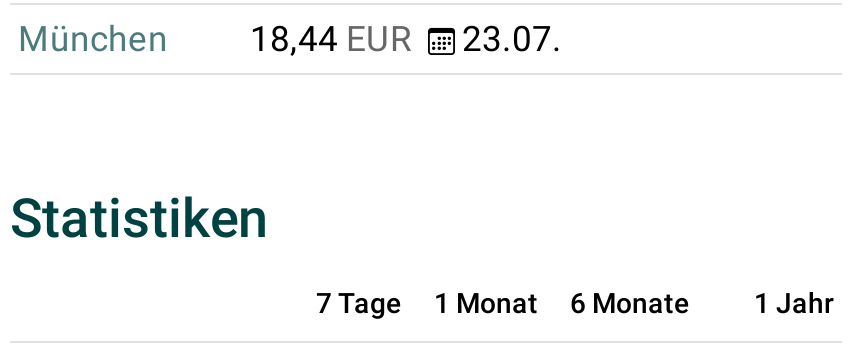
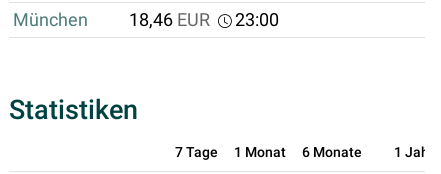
- 18,44 EUR
+ 18,46 EUR

- 23.07.
+ 23:00
